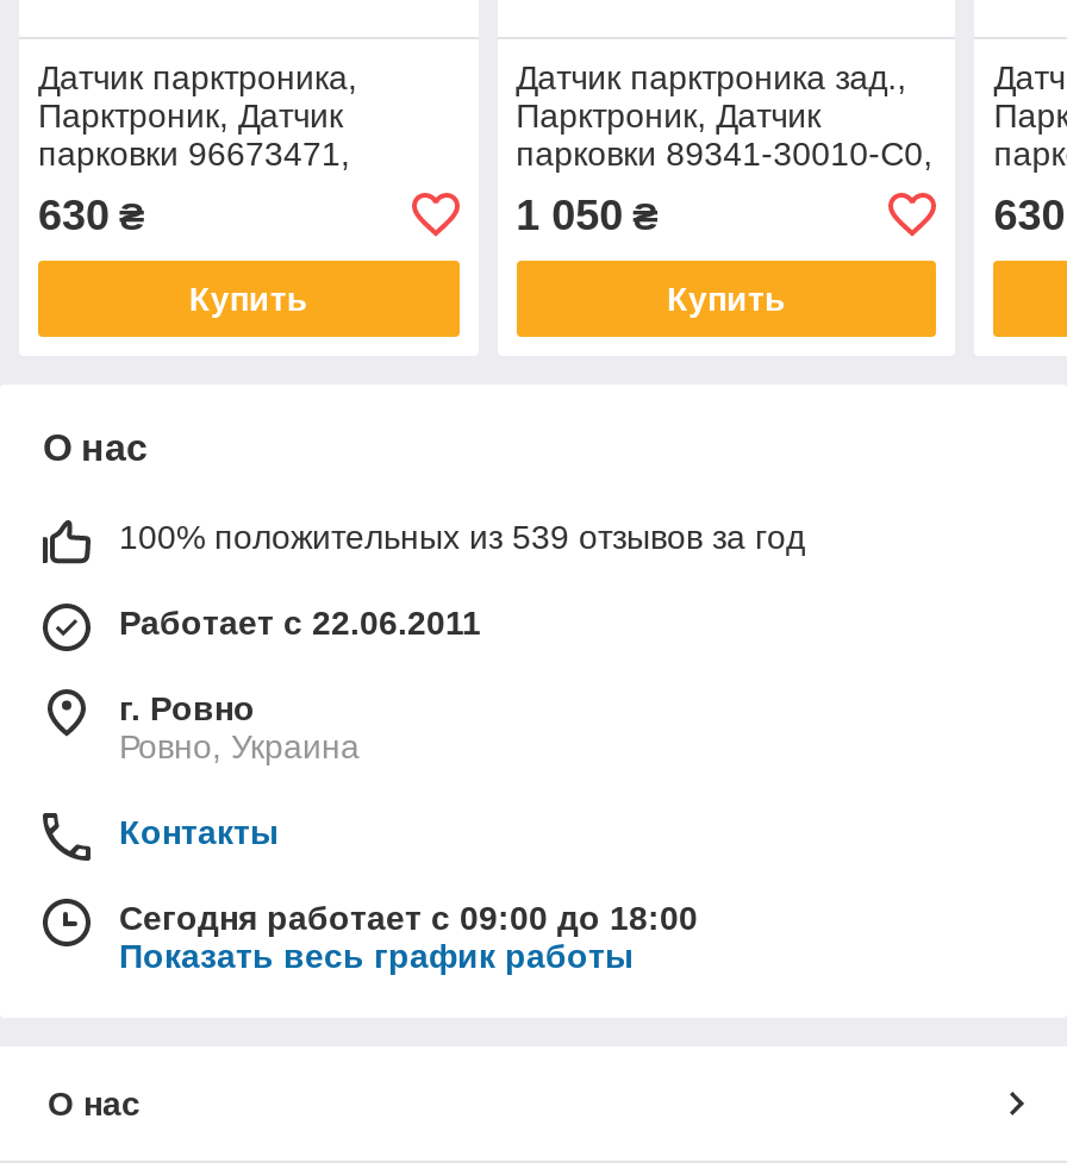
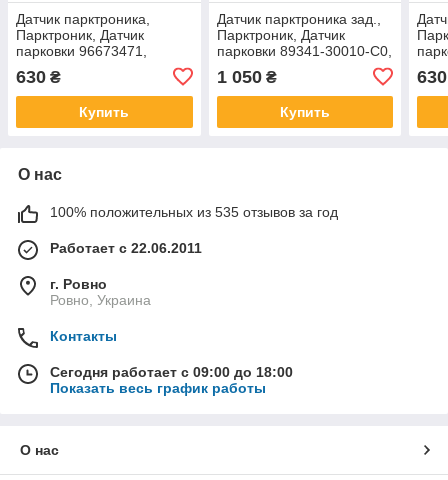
- 100% положительных из 539 отзывов за год
+ 100% положительных из 535 отзывов за год
